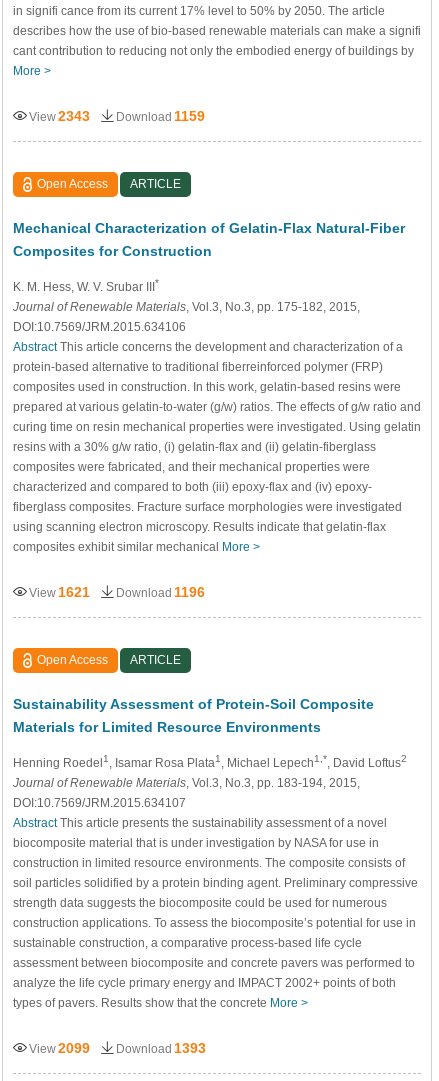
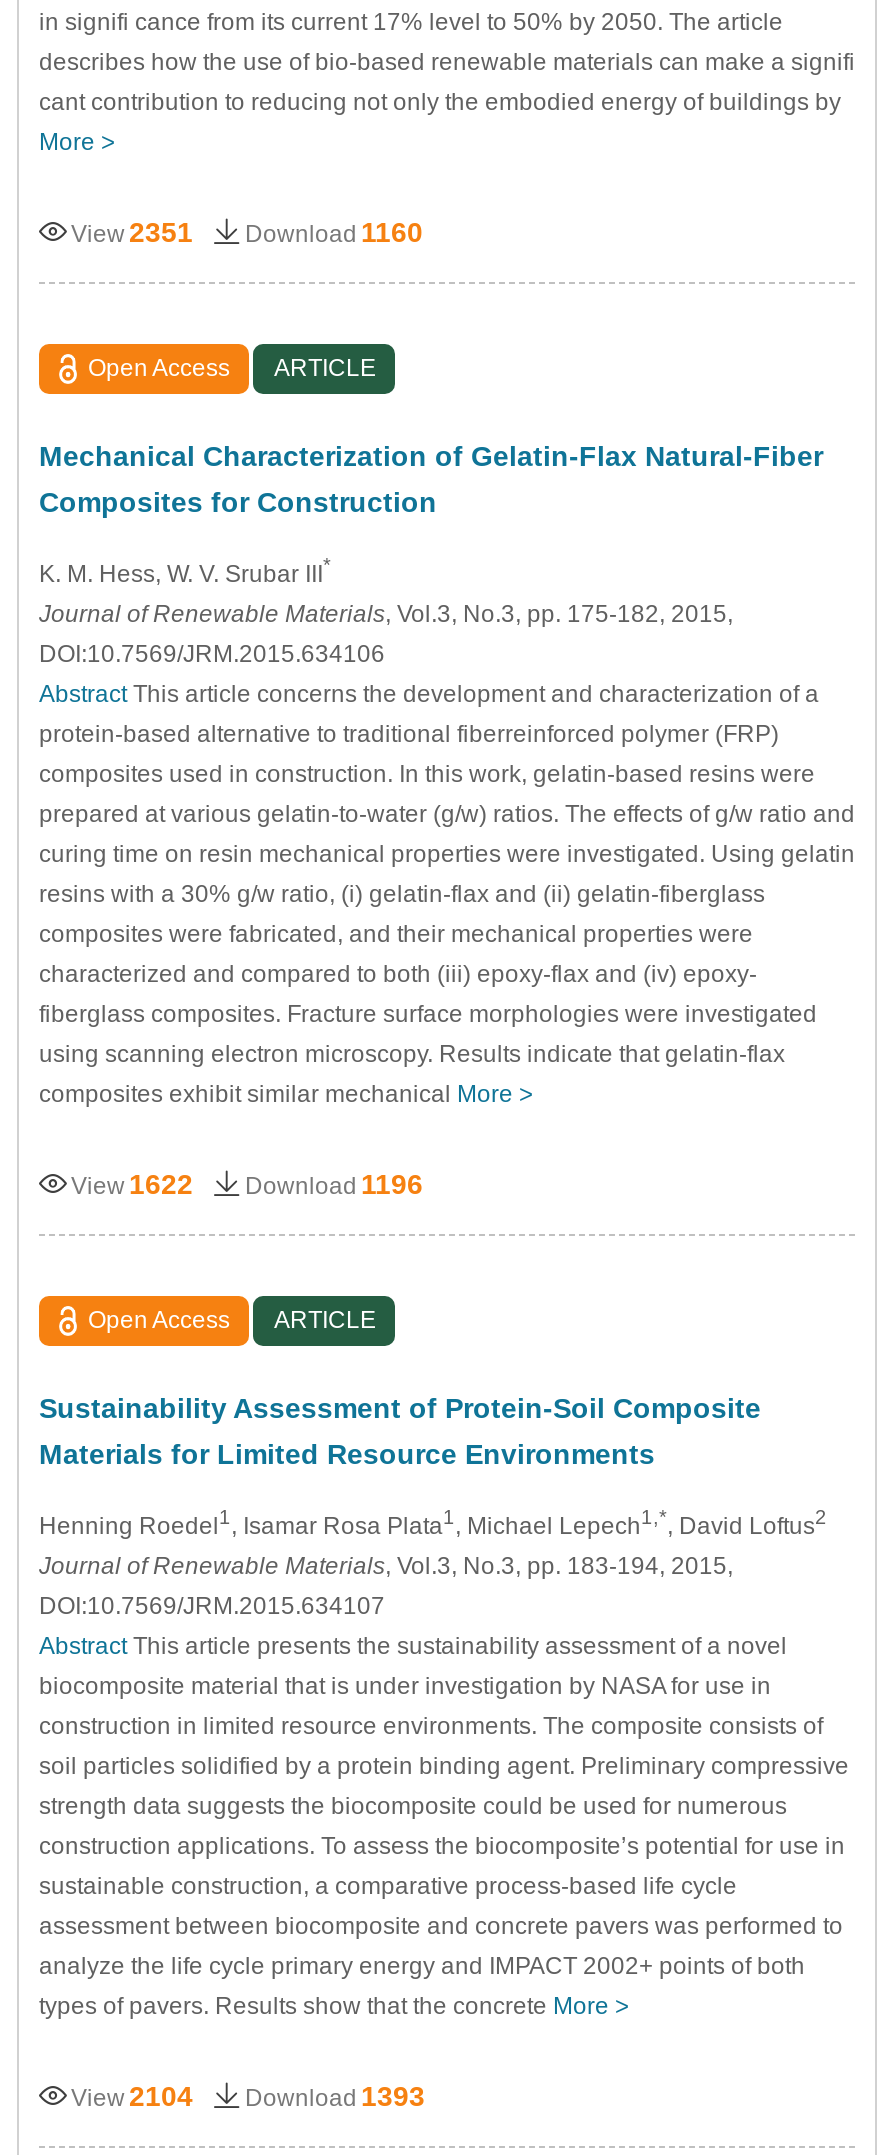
- View 2343
+ View 2351

- Download 1159
+ Download 1160

- View 1621 Download 1196
+ View 1622 Download 1196

- View 2099 Download 1393
+ View 2104 Download 1393
